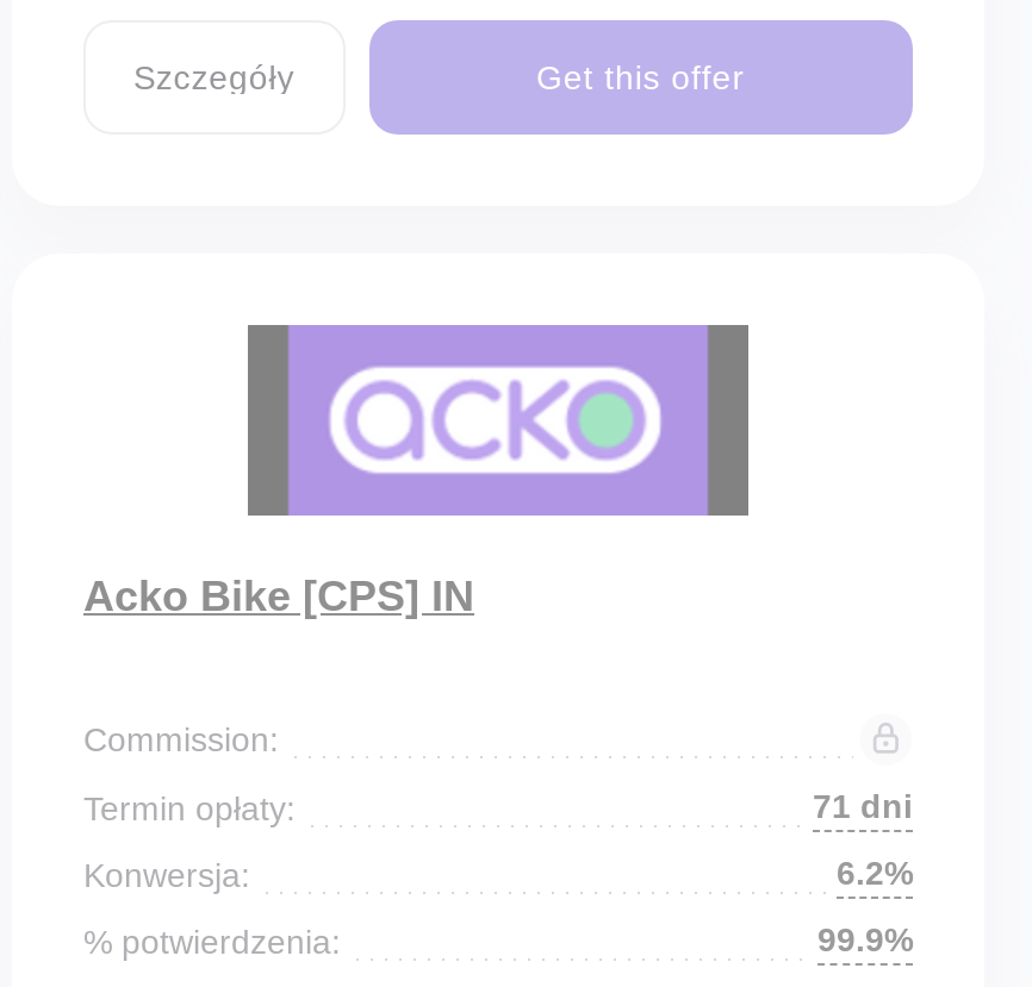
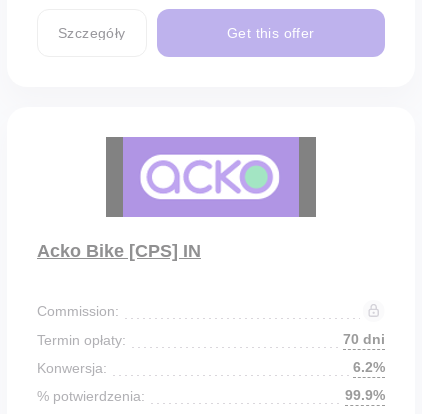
- 71 dni
+ 70 dni
